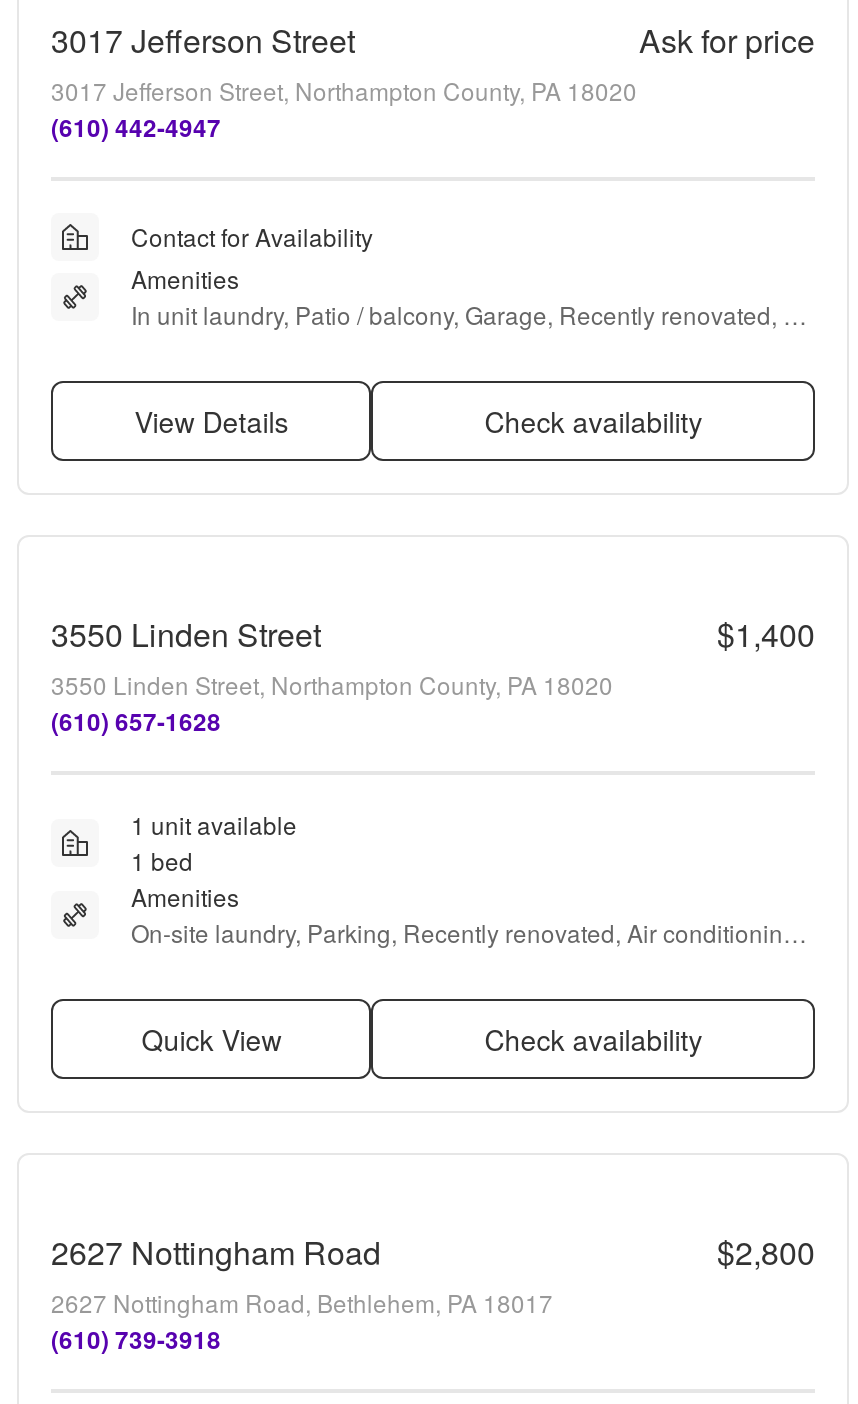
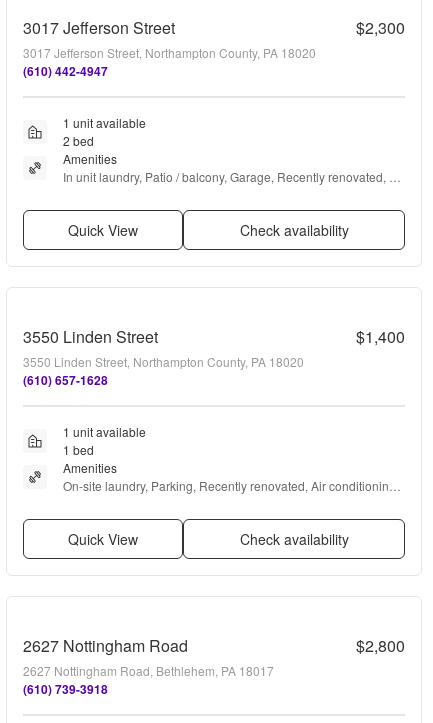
- Ask for price
+ $2,300

- Contact for Availability
+ 1 unit available
+ 2 bed

- View Details
+ Quick View
